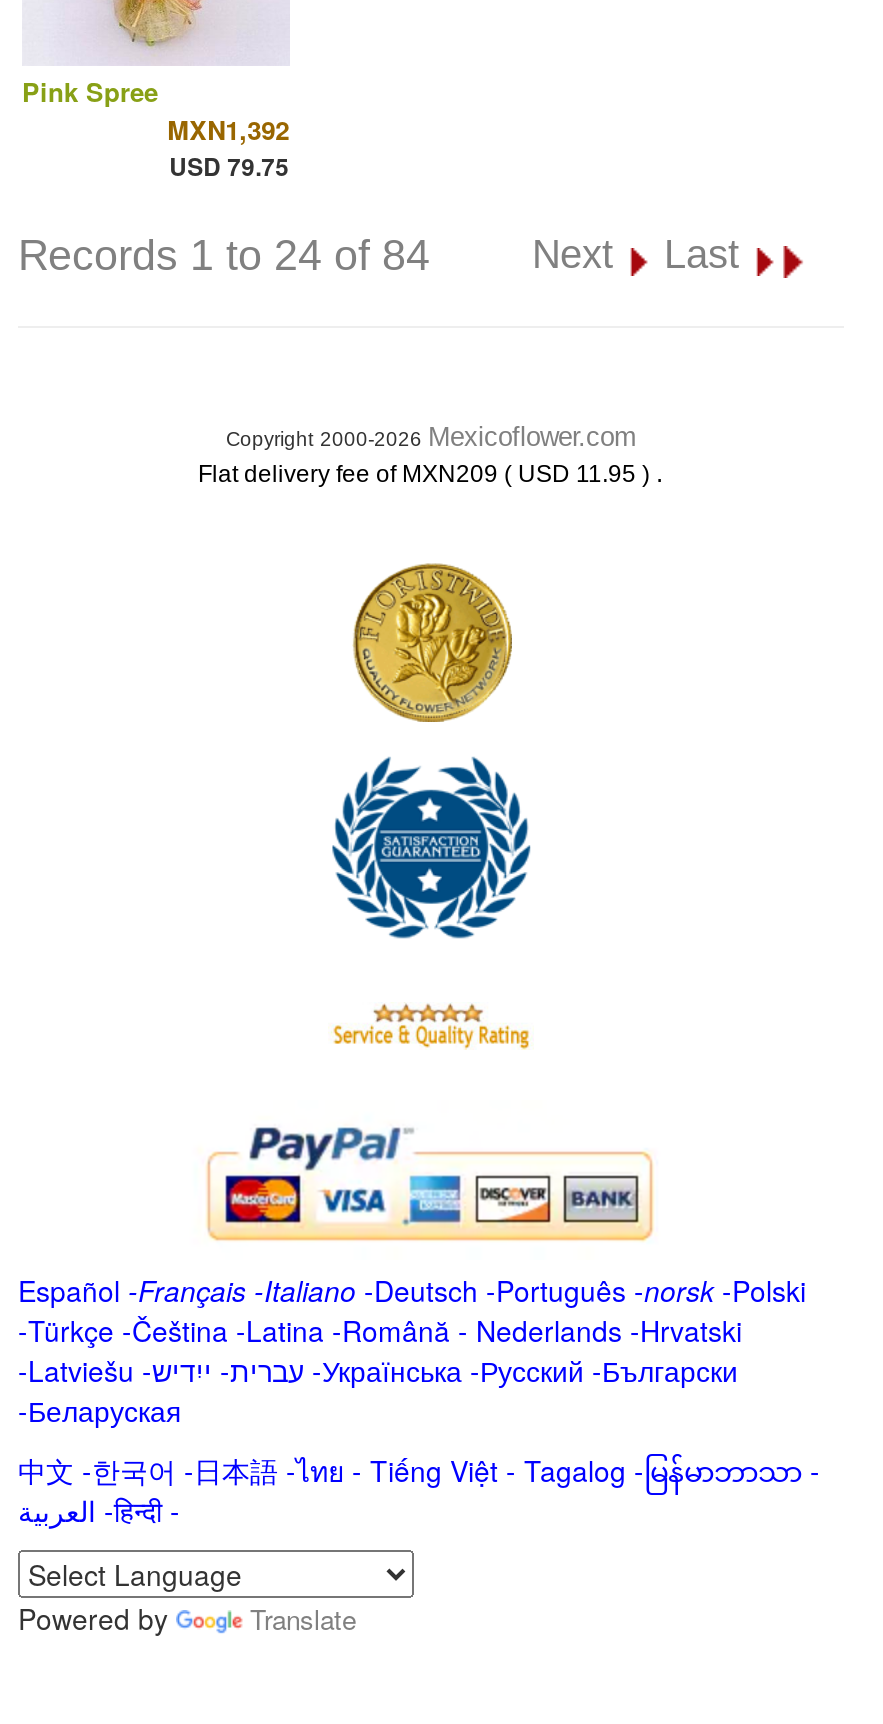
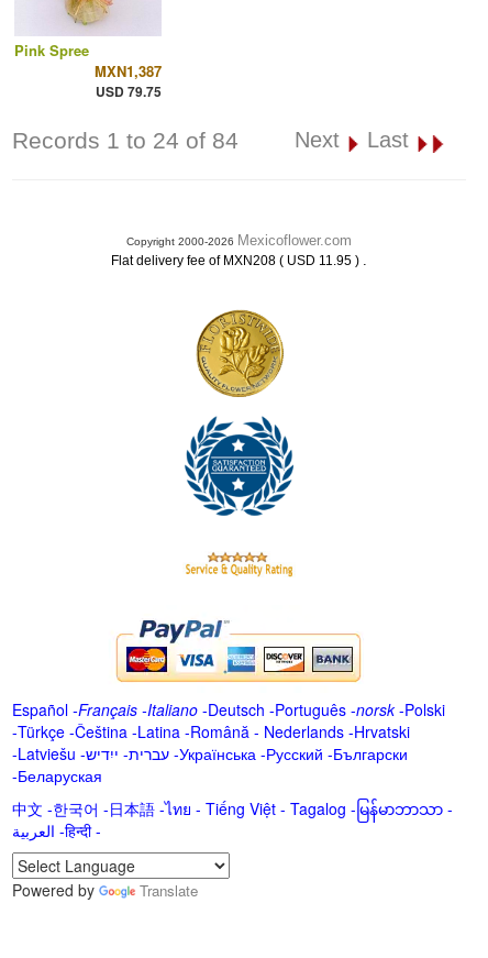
- MXN1,392
+ MXN1,387

- Flat delivery fee of MXN209 ( USD 11.95 ).
+ Flat delivery fee of MXN208 ( USD 11.95 ).
